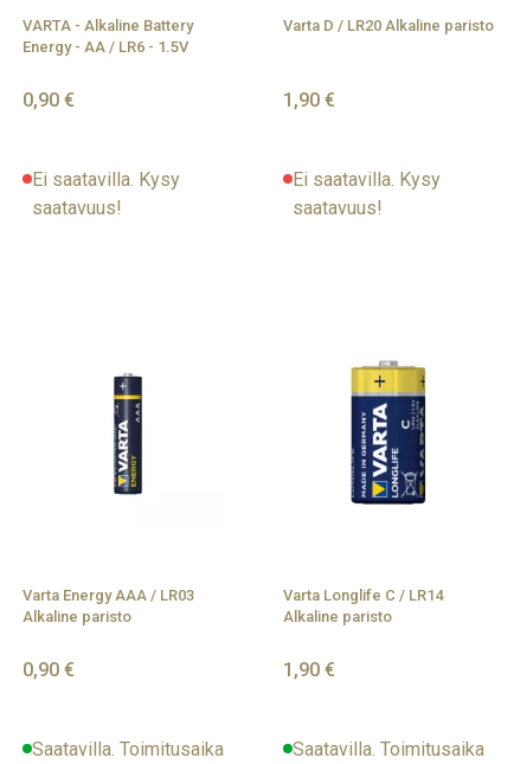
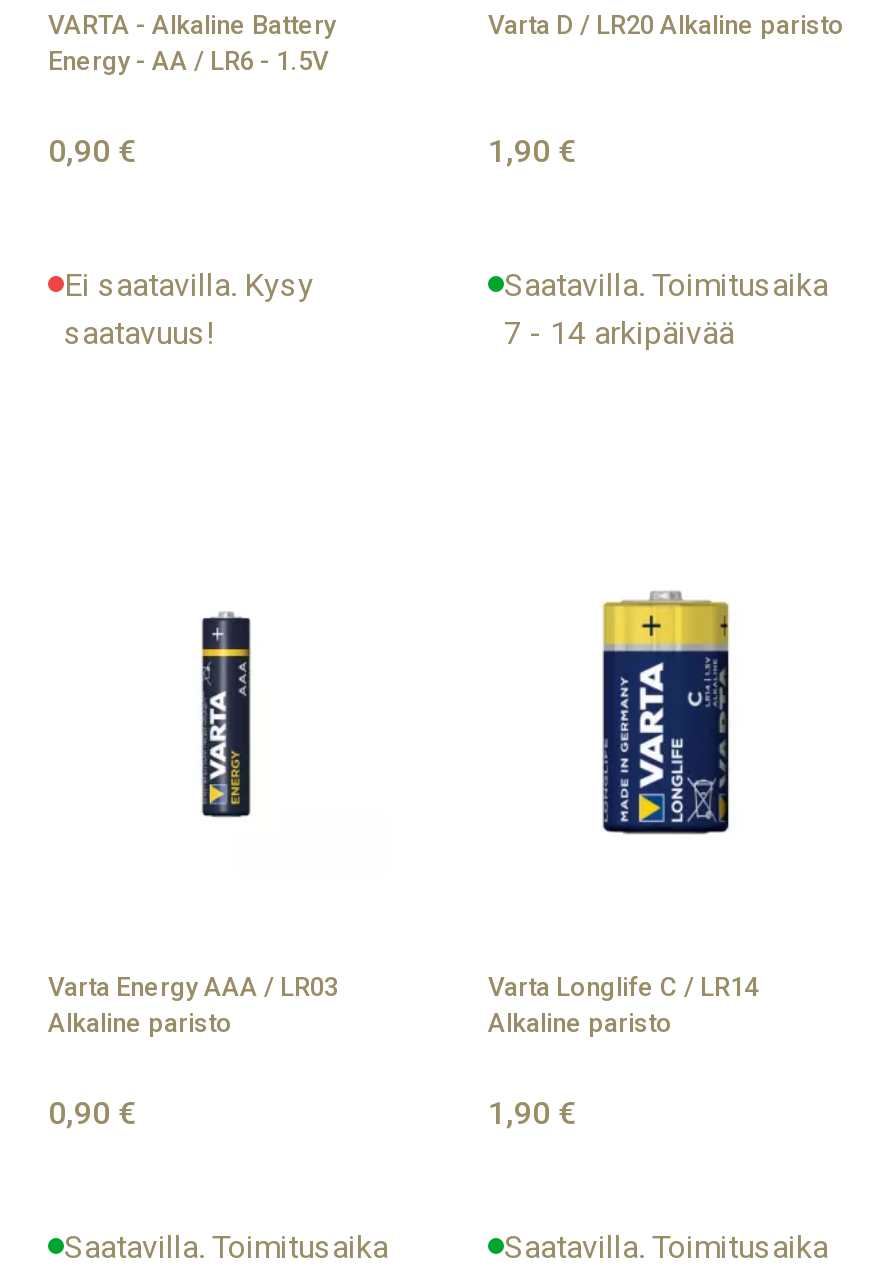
- Ei saatavilla. Kysy
- saatavuus!
+ Saatavilla. Toimitusaika
+ 7 - 14 arkipäivää
